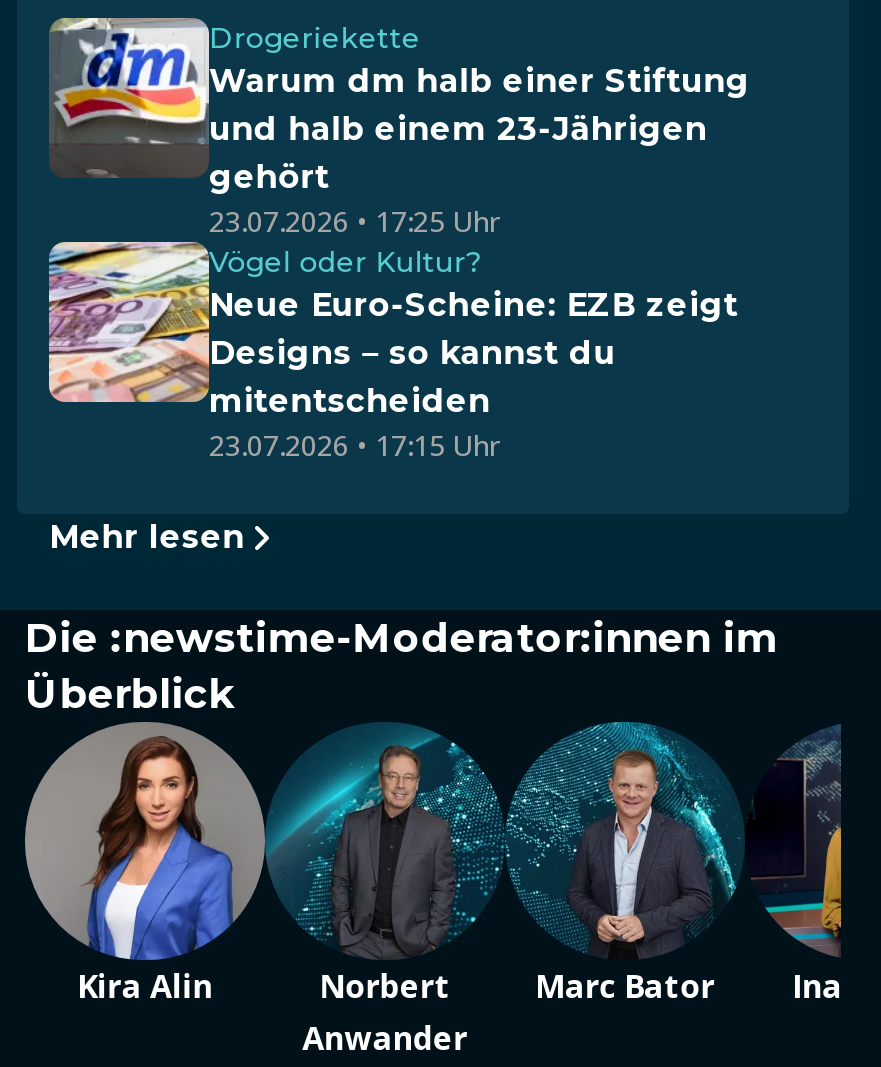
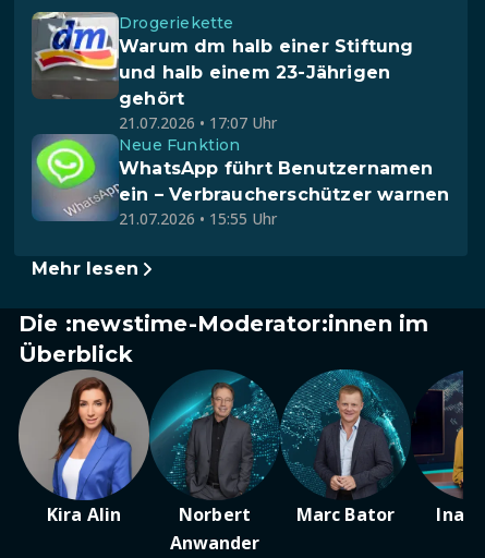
- [image]
- 23.07.2026 • 17:25 Uhr
- Vögel oder Kultur?
- Neue Euro-Scheine: EZB zeigt
- Designs – so kannst du
- mitentscheiden
- 23.07.2026 • 17:15 Uhr
+ [image]
+ 21.07.2026 • 17:07 Uhr
+ Neue Funktion
+ WhatsApp führt Benutzernamen
+ ein – Verbraucherschützer warnen
+ 21.07.2026 • 15:55 Uhr
